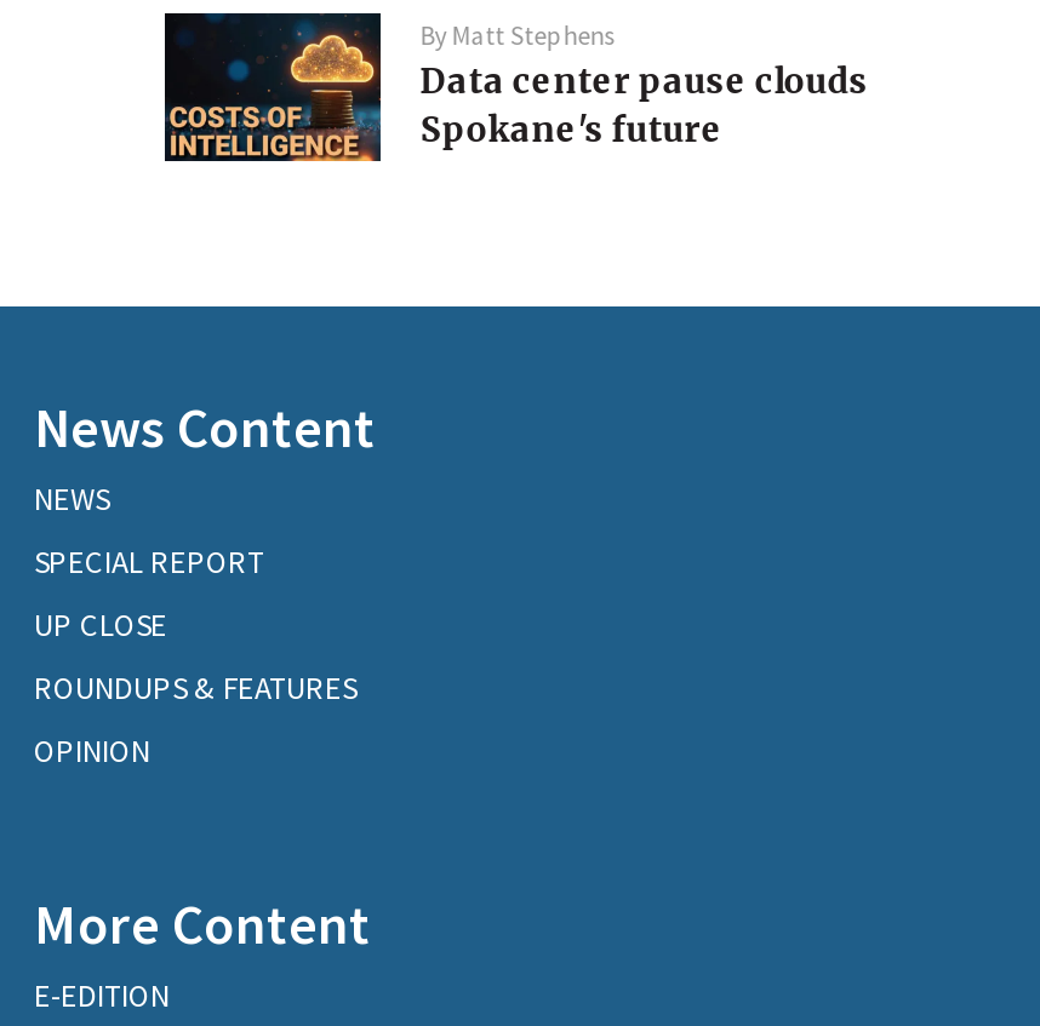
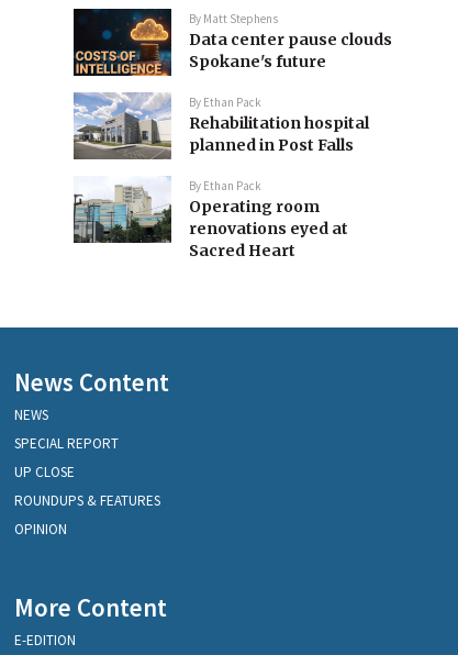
+ [image]
+ By Ethan Pack
+ Rehabilitation hospital
+ planned in Post Falls
+ By Ethan Pack
+ Operating room
+ renovations eyed at
+ Sacred Heart

+ [image]
